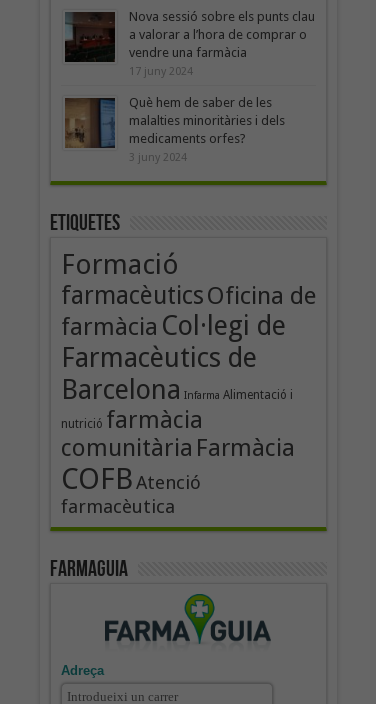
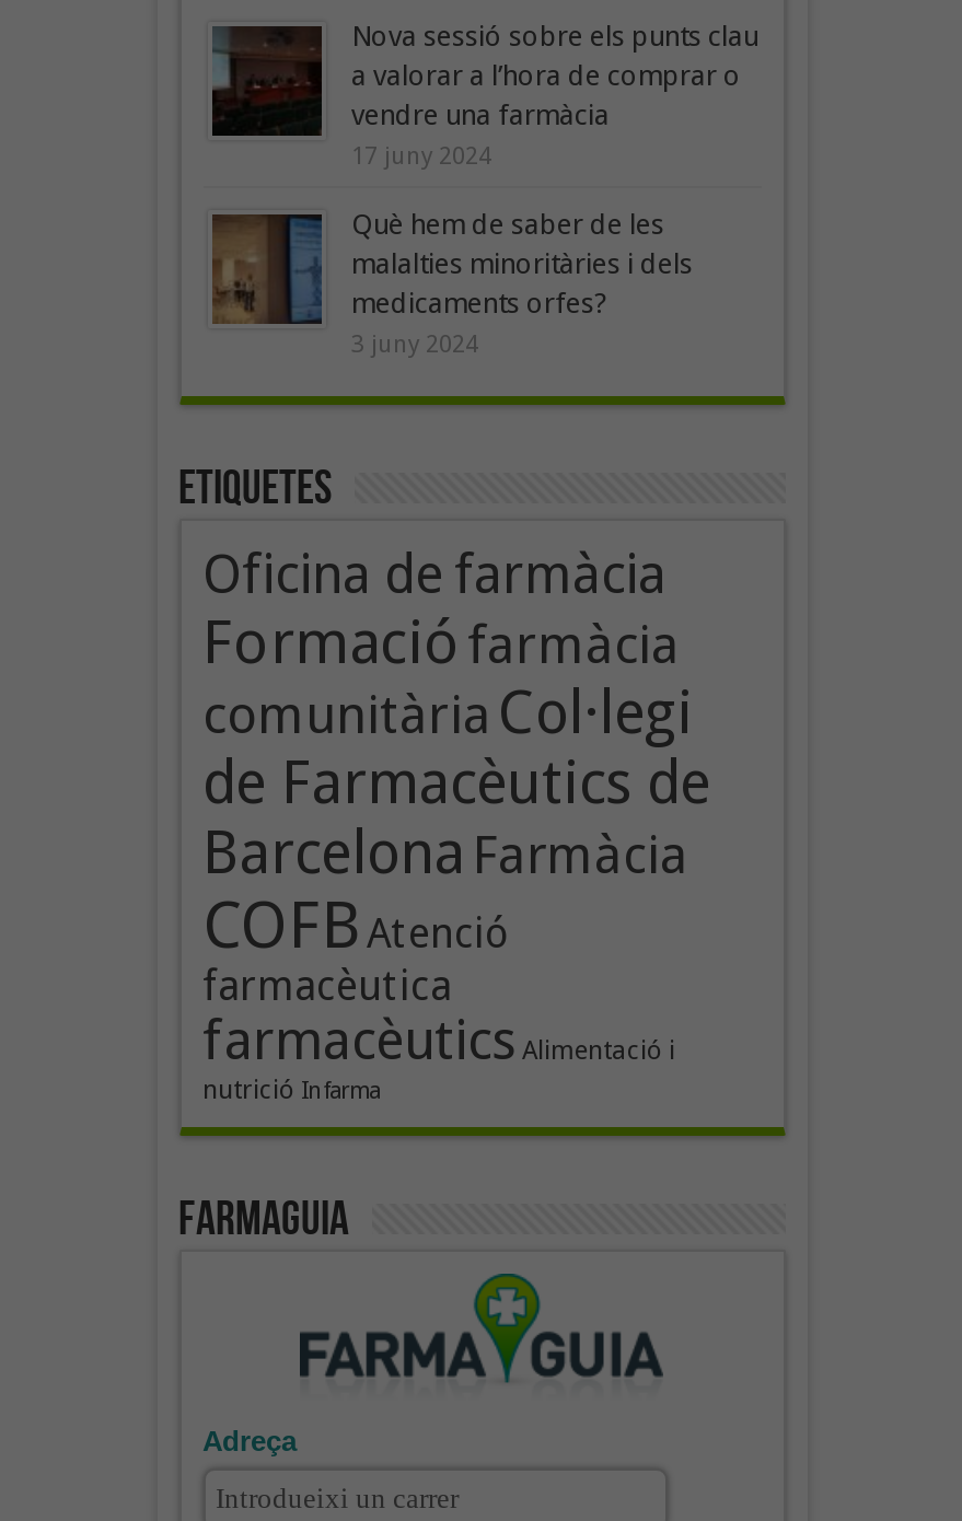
- Formació
- farmacèutics Oficina de
- farmàcia Col·legi de
- Farmacèutics de
- Barcelona Infarma Alimentació i
- nutrició farmàcia
- comunitària Farmàcia
+ Oficina de farmàcia
+ Formació farmàcia
+ comunitària Col·legi
+ de Farmacèutics de
+ Barcelona Farmàcia

moved up: COFB Atenció | farmacèutica

+ farmacèutics Alimentació i
+ nutrició Infarma
